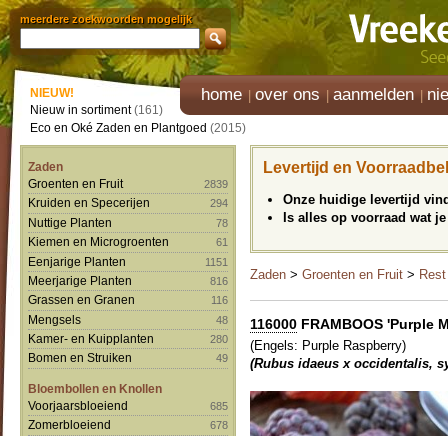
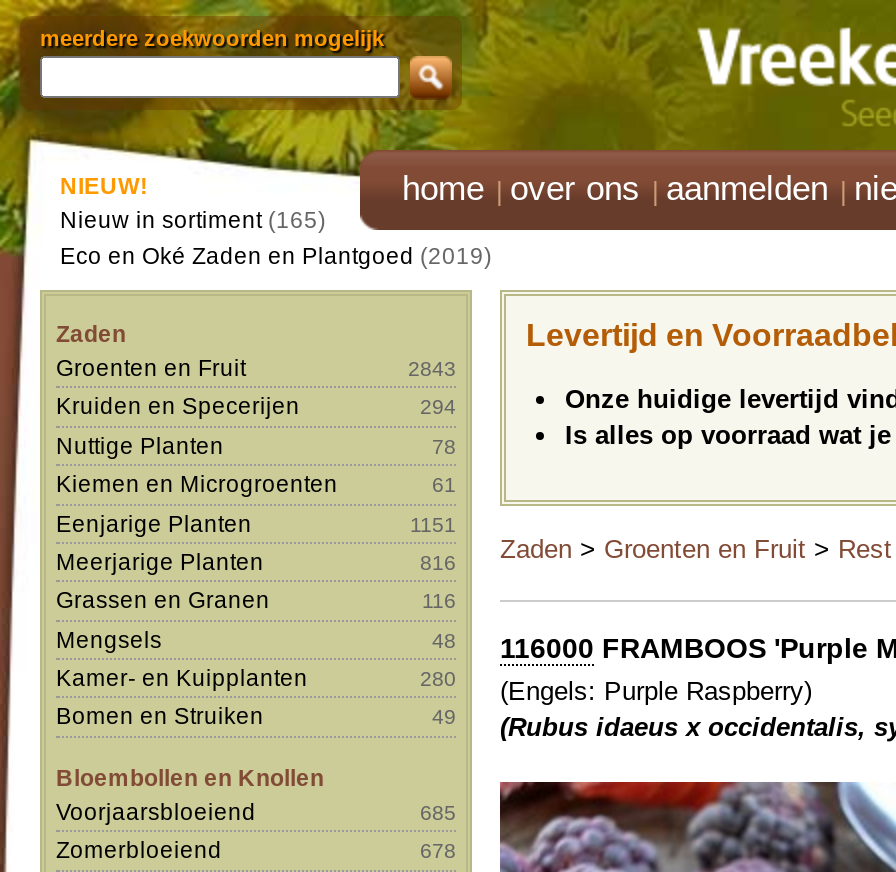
- Nieuw in sortiment (161)
+ Nieuw in sortiment (165)

- Eco en Oké Zaden en Plantgoed (2015)
+ Eco en Oké Zaden en Plantgoed (2019)

- 2839
+ 2843
